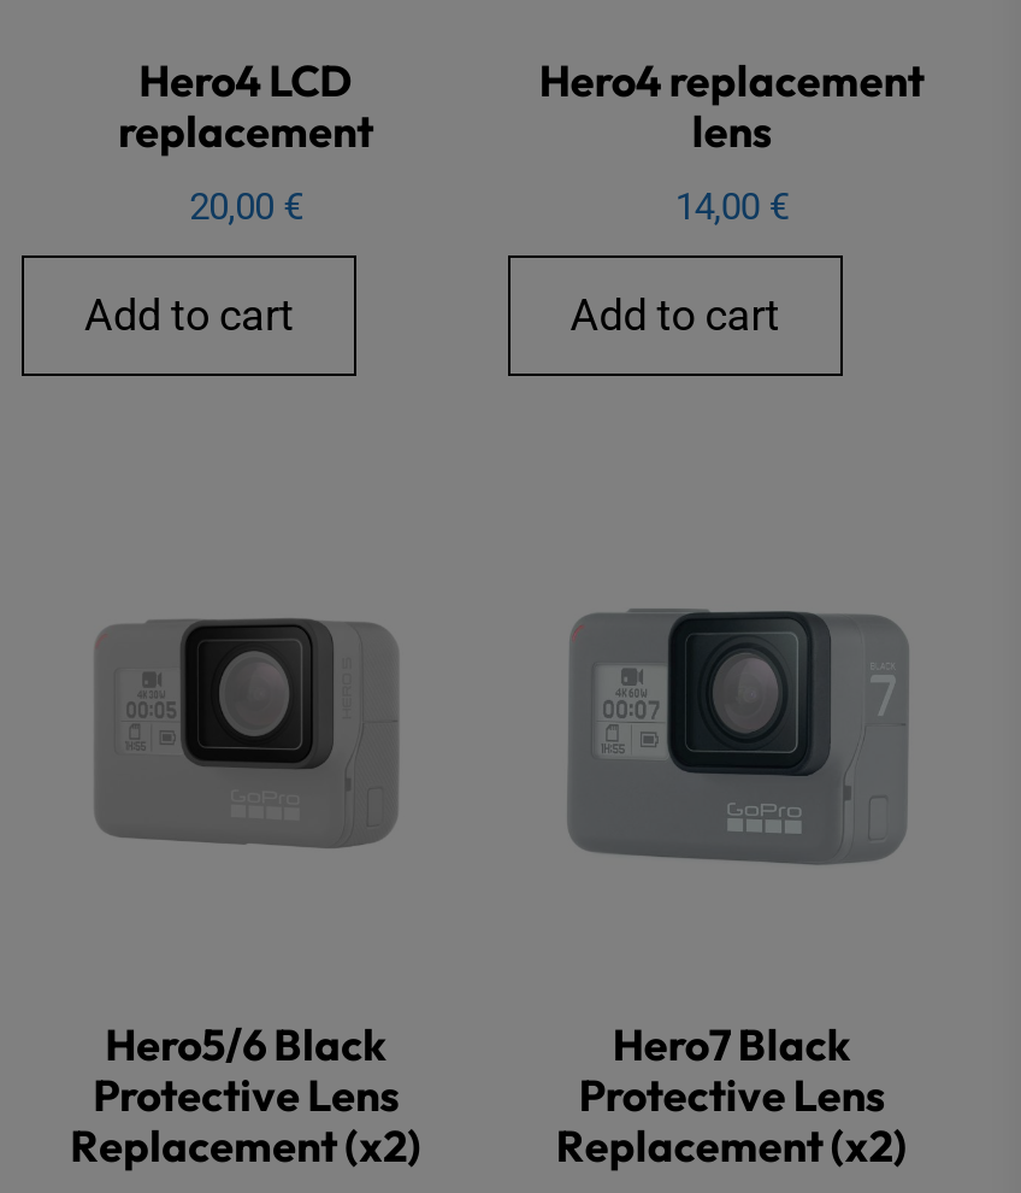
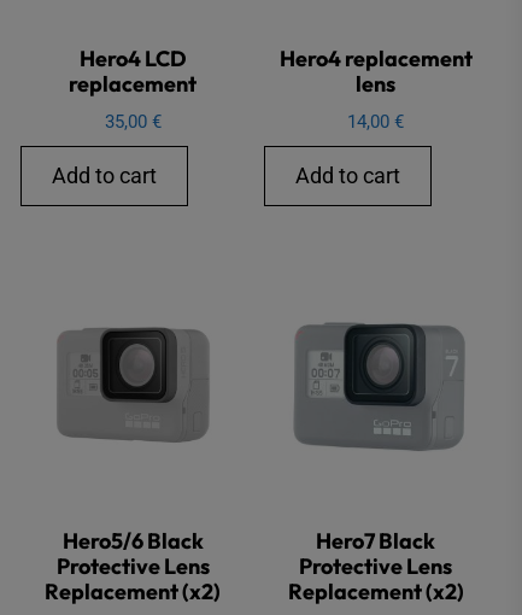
- 20,00 €
+ 35,00 €
